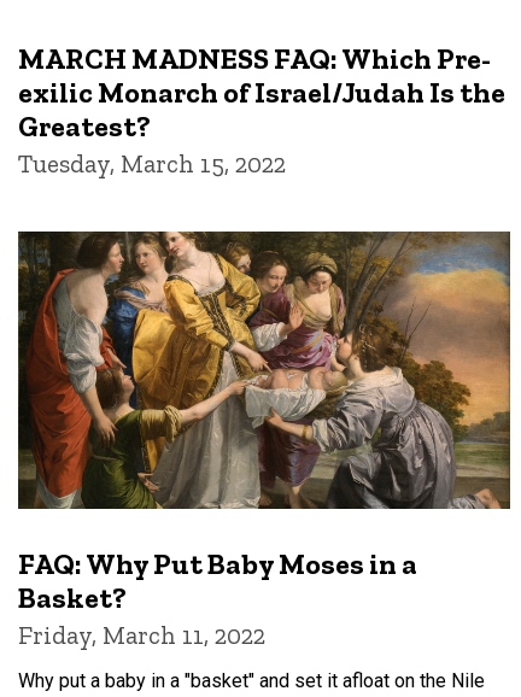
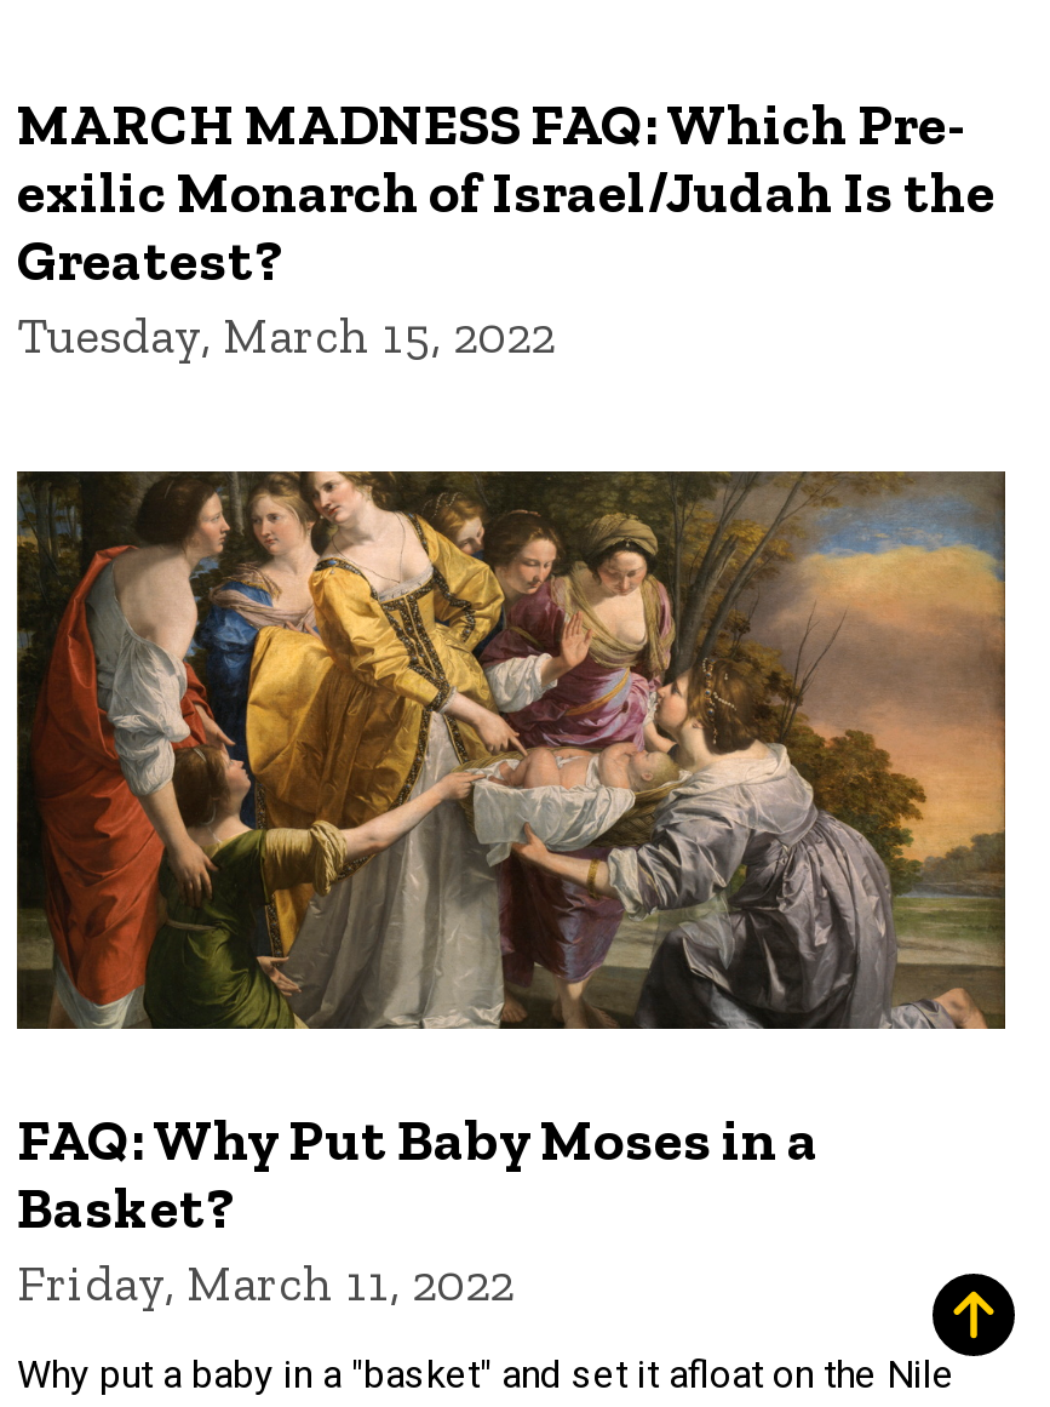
+ [image]
